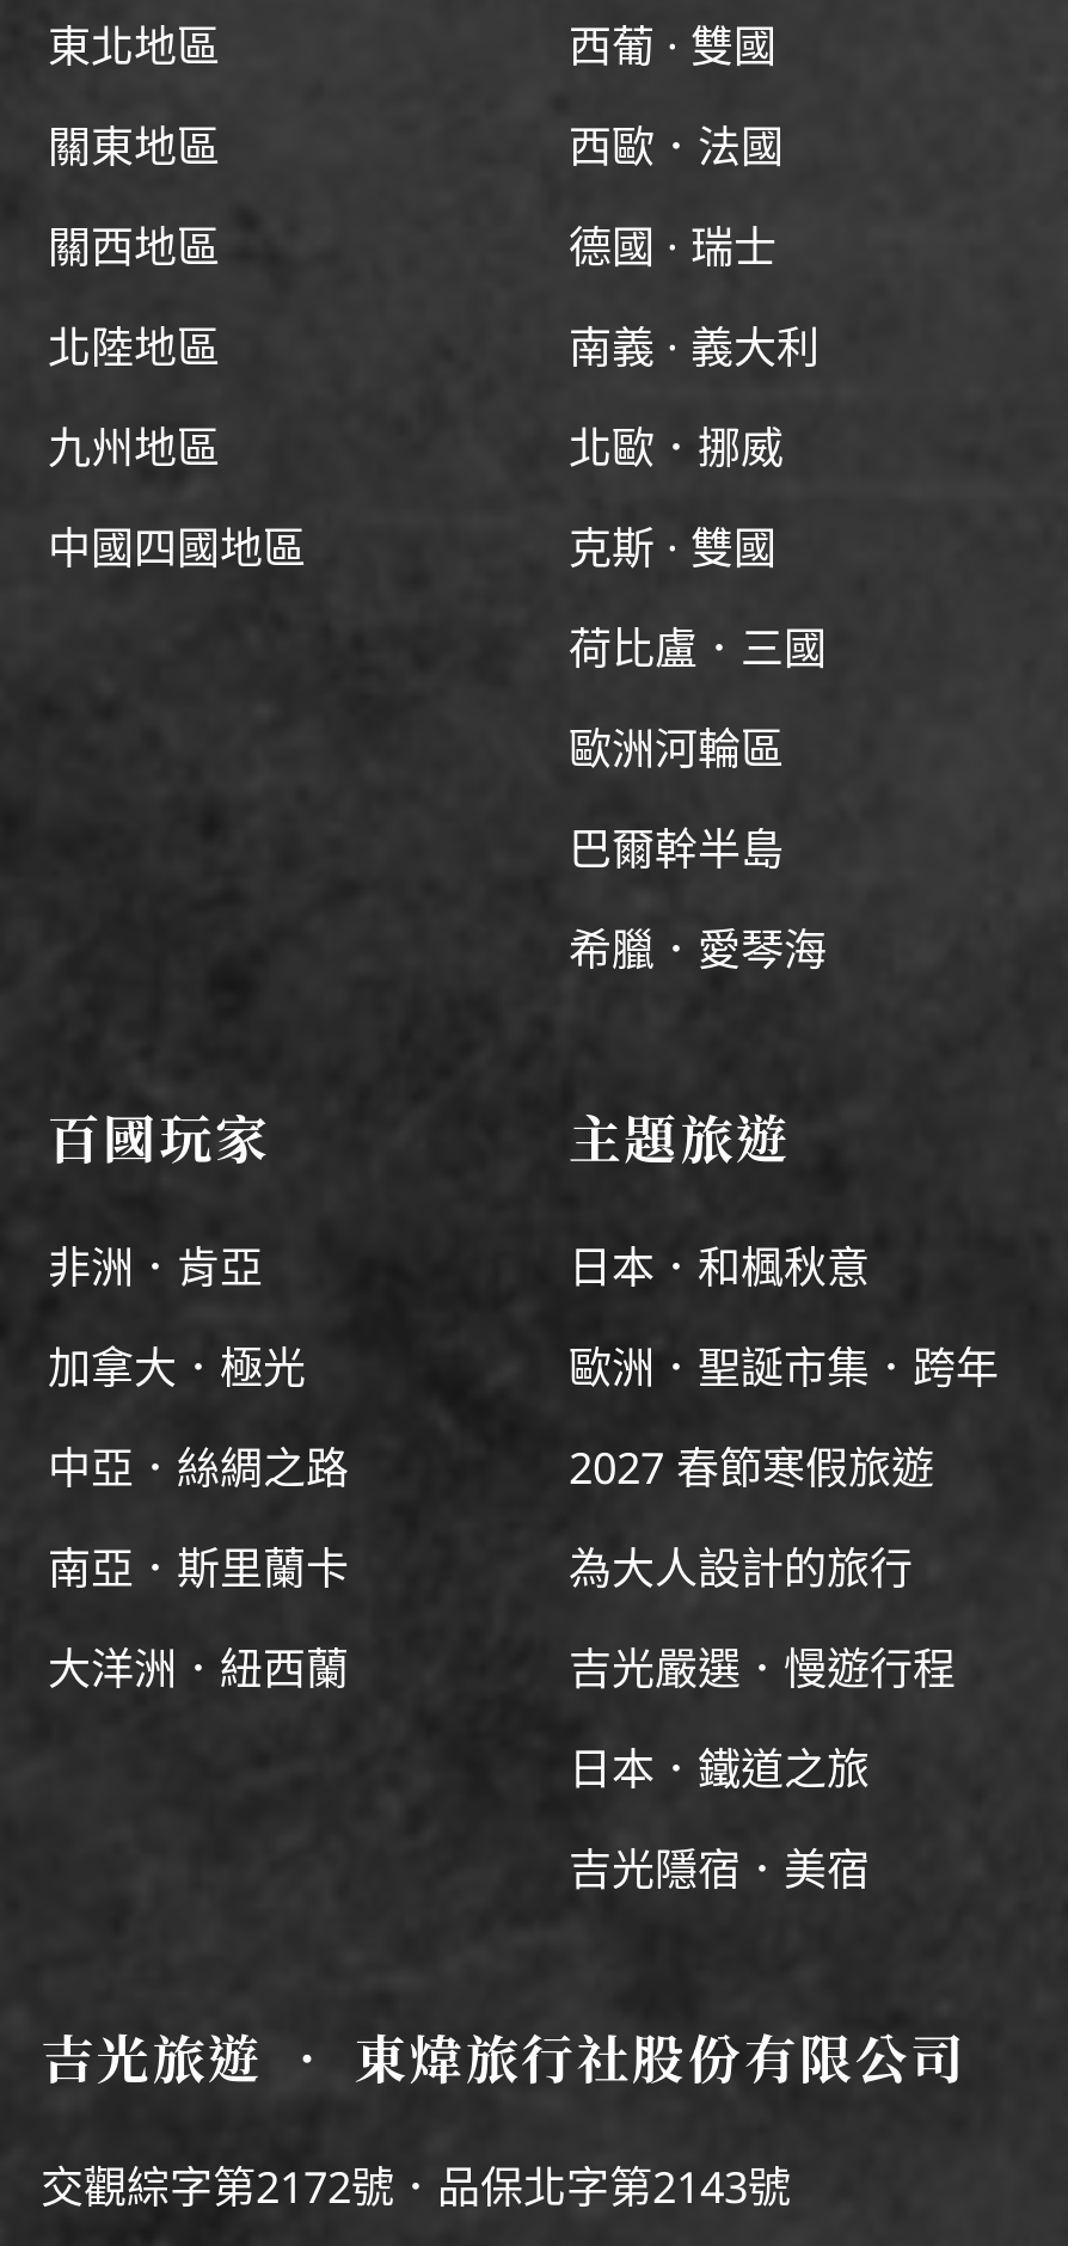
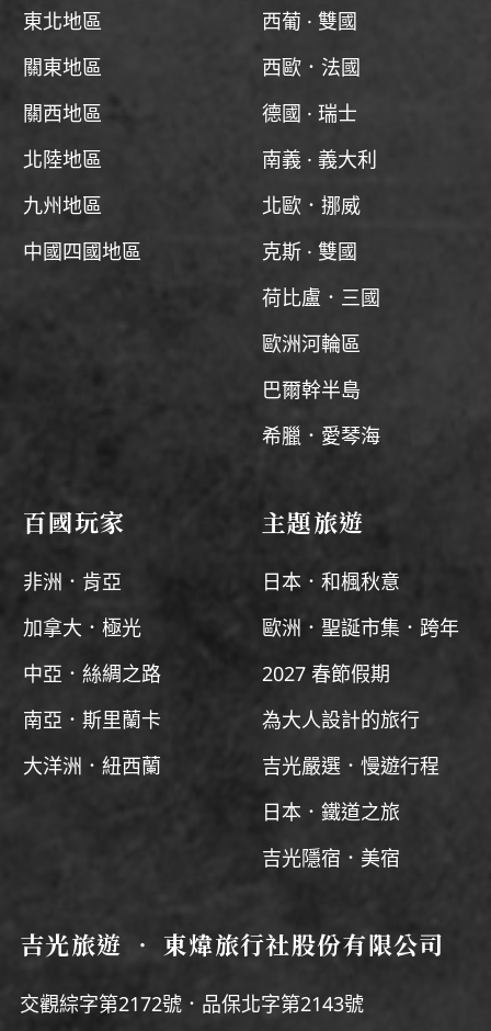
- 2027 春節寒假旅遊
+ 2027 春節假期
